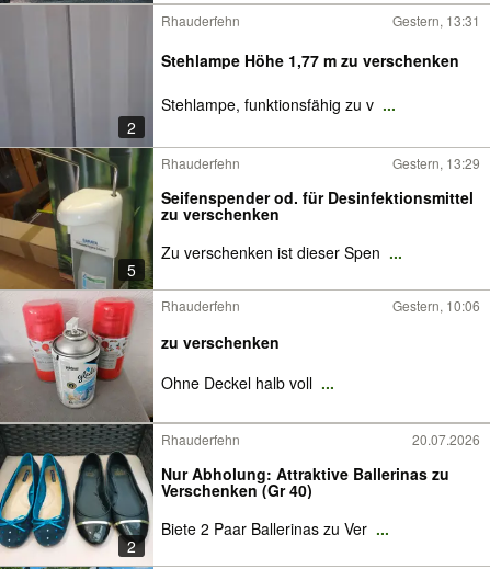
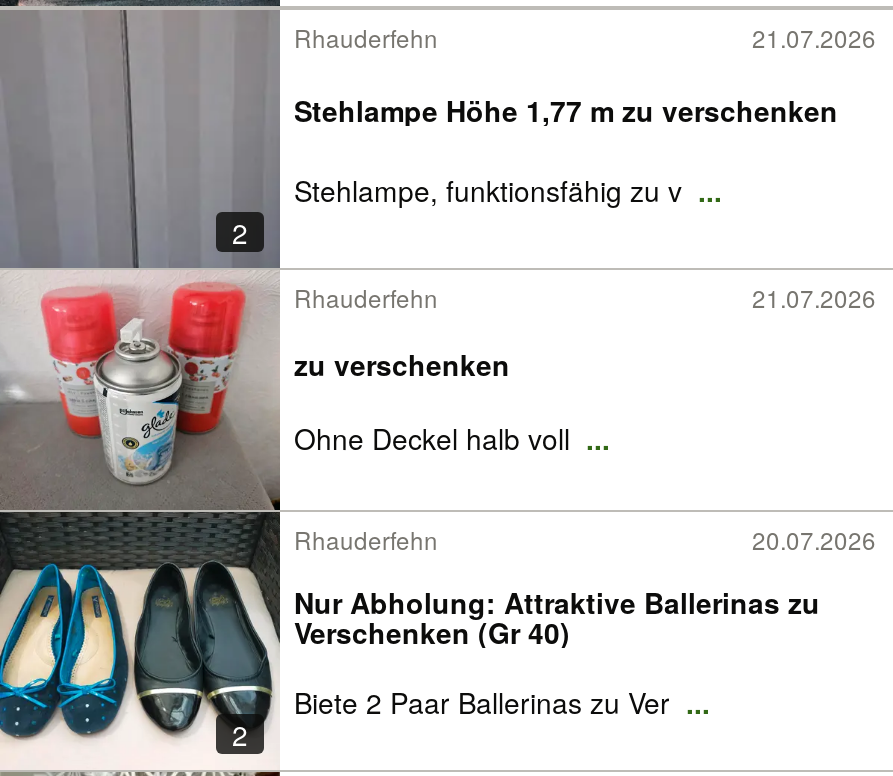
- Gestern, 13:31
+ 21.07.2026

- [image]
- 5

- Gestern, 13:29
- Seifenspender od. für Desinfektionsmittel
- zu verschenken
- Zu verschenken ist dieser Spen ...
- Rhauderfehn
- Gestern, 10:06
+ 21.07.2026
